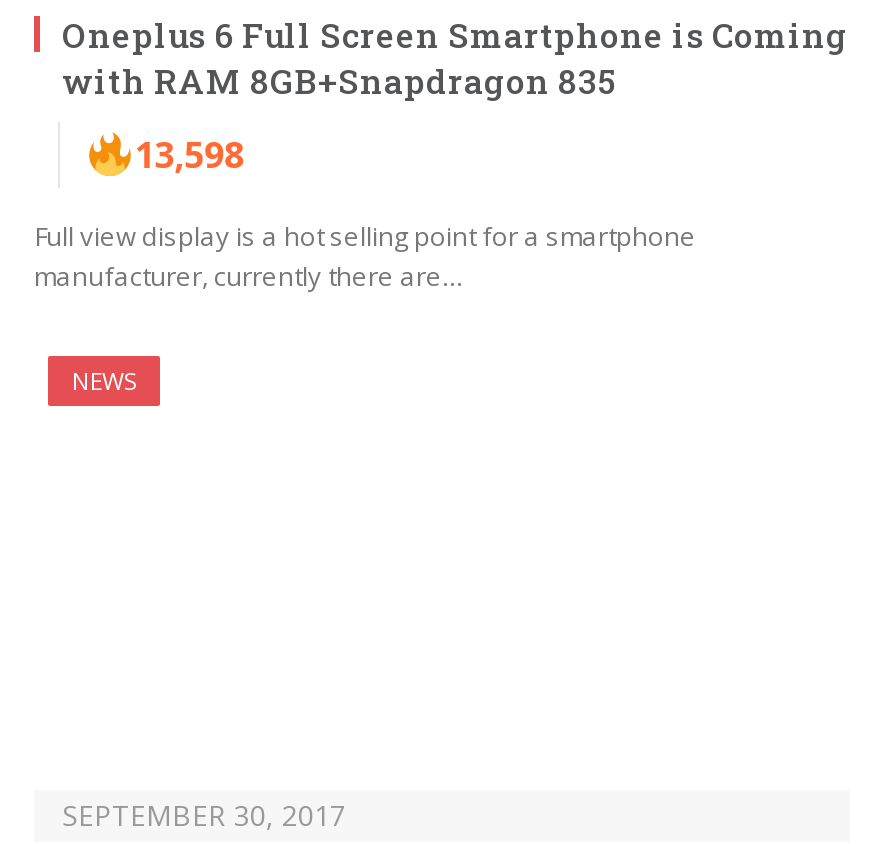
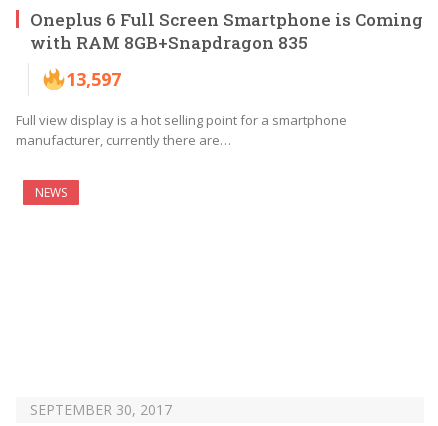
- 13,598
+ 13,597
